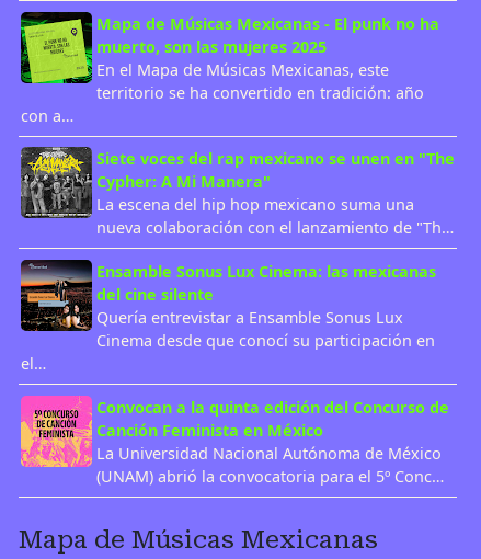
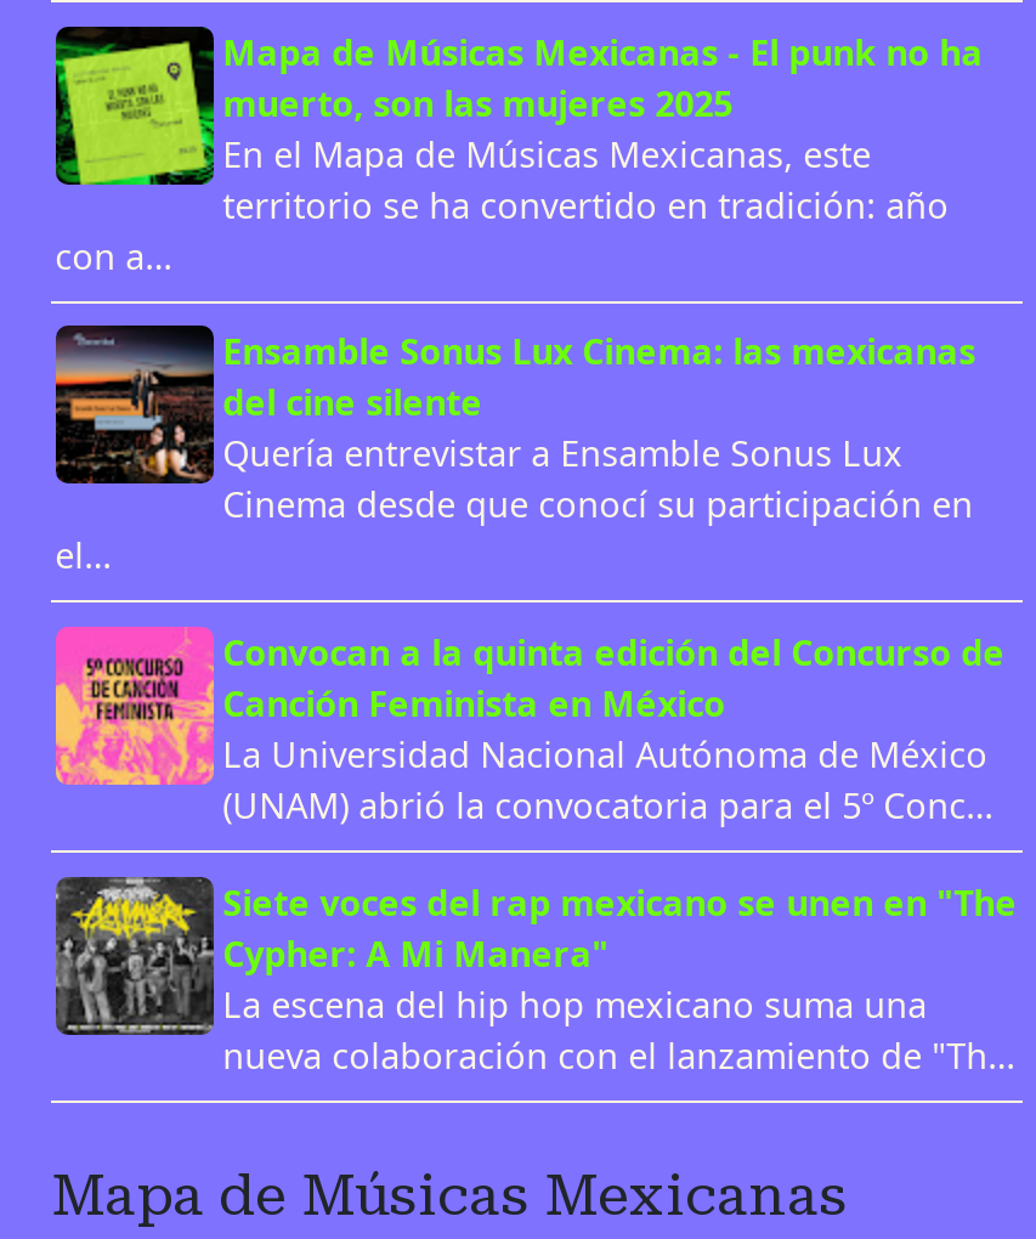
moved down: [image] | Siete voces del rap mexicano se unen en "The | Cypher: A Mi Manera" | La escena del hip hop mexicano suma una | nueva colaboración con el lanzamiento de "Th…

moved up: [image] | Ensamble Sonus Lux Cinema: las mexicanas | del cine silente | ... | La Universidad Nacional Autónoma de México | (UNAM) abrió la convocatoria para el 5º Conc…
